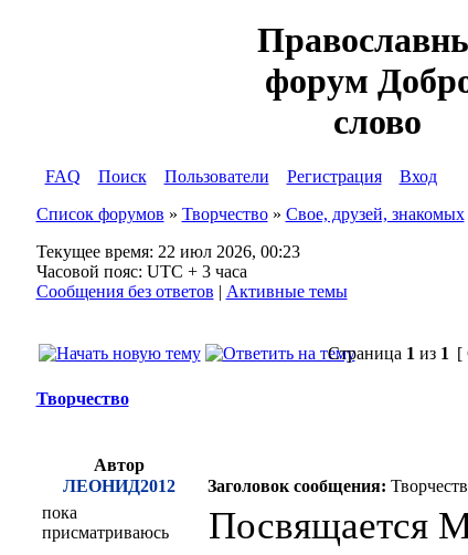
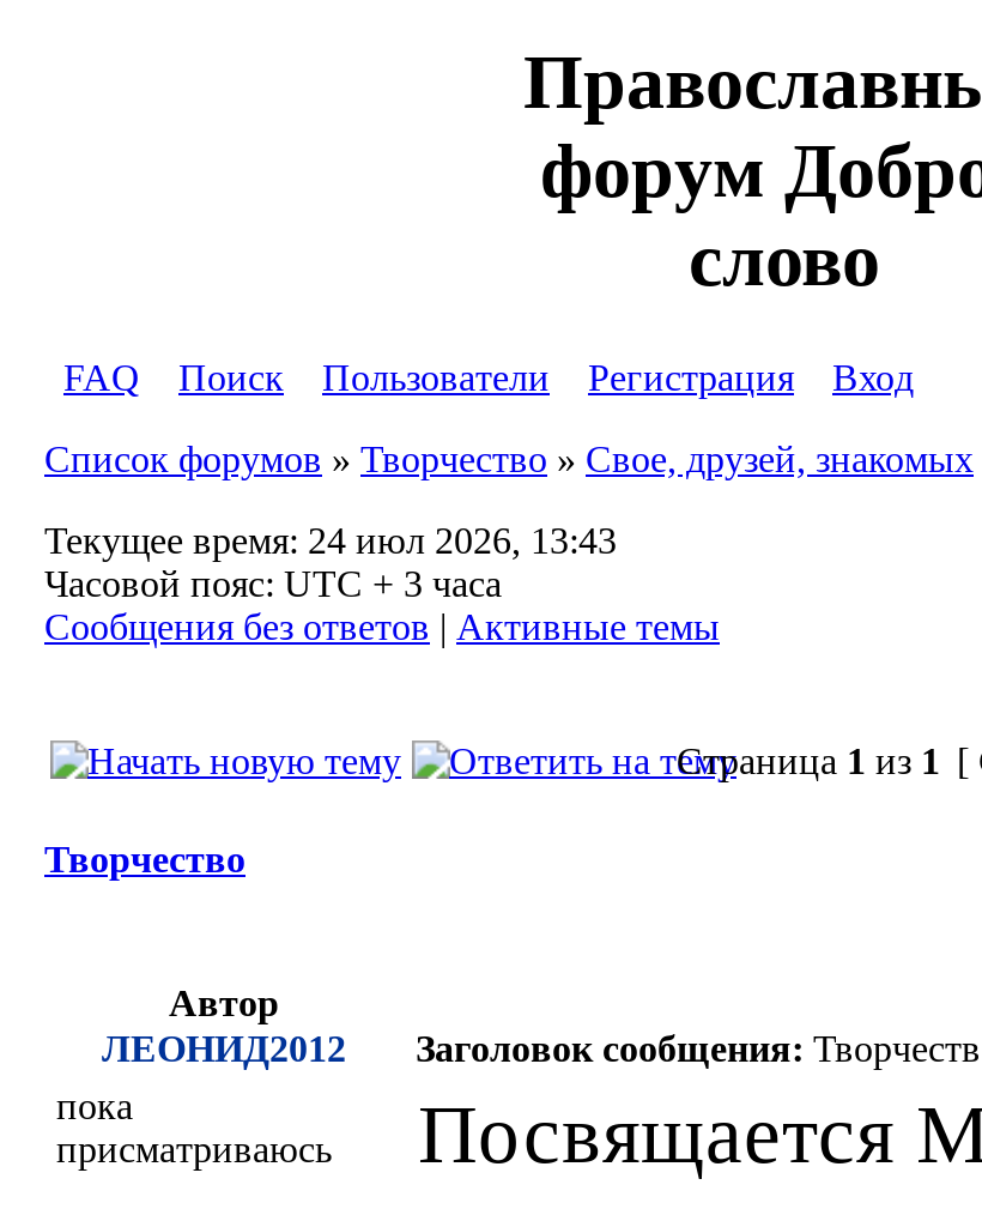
- Текущее время: 22 июл 2026, 00:23
+ Текущее время: 24 июл 2026, 13:43
